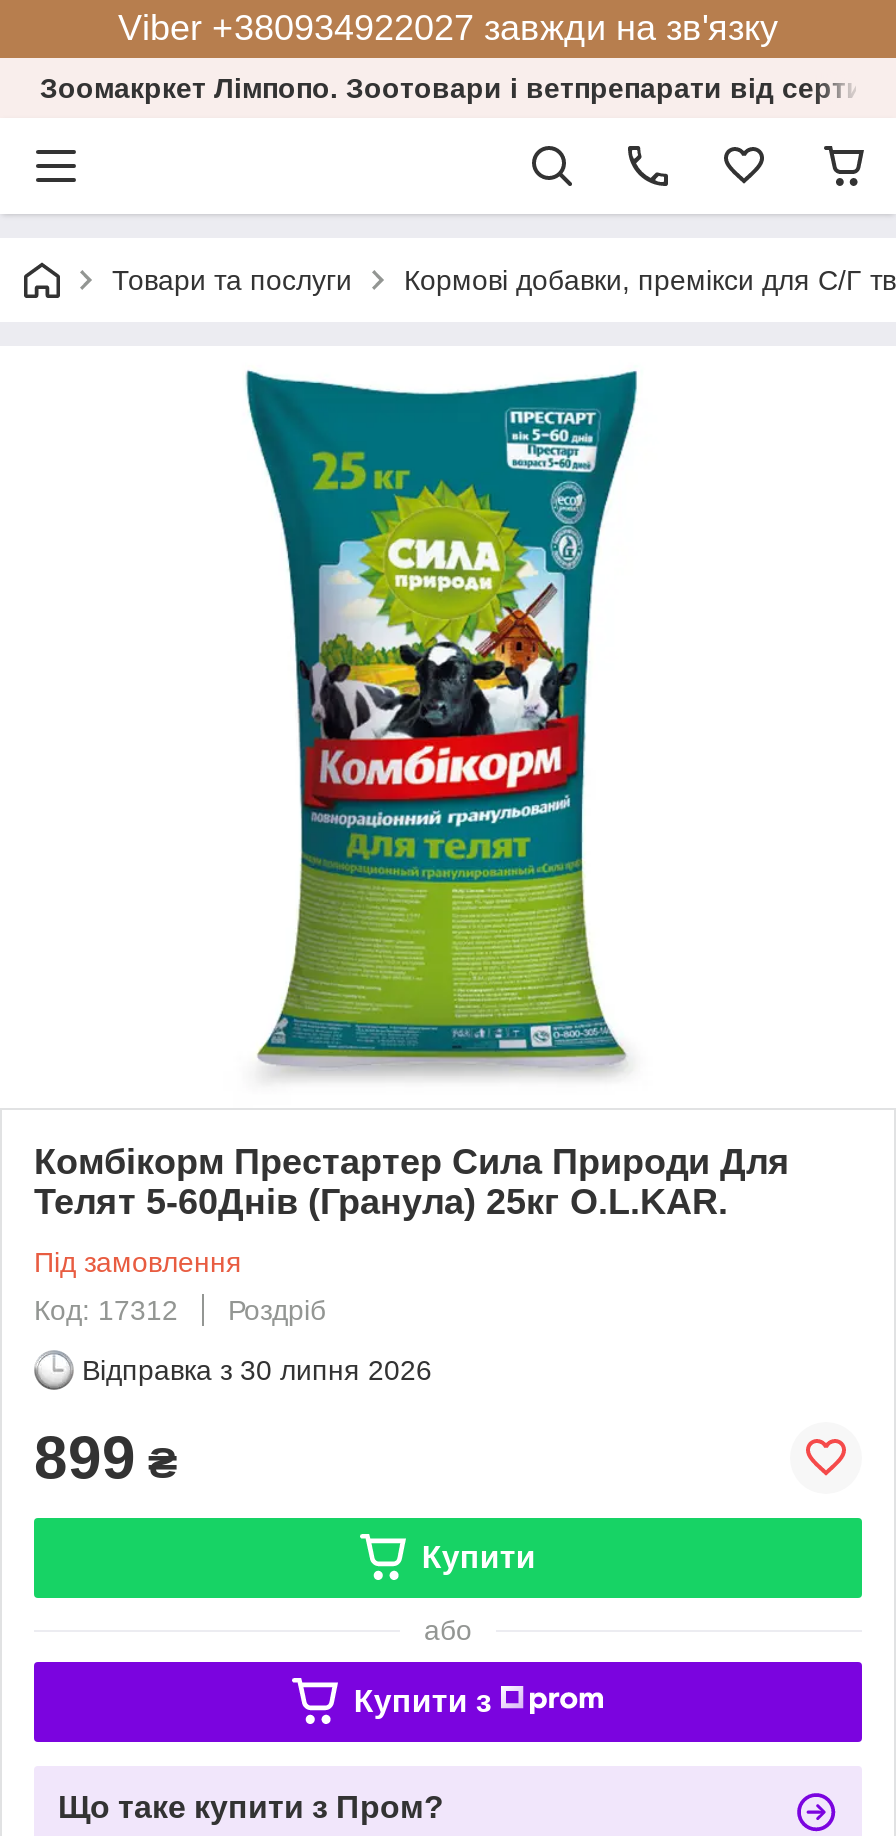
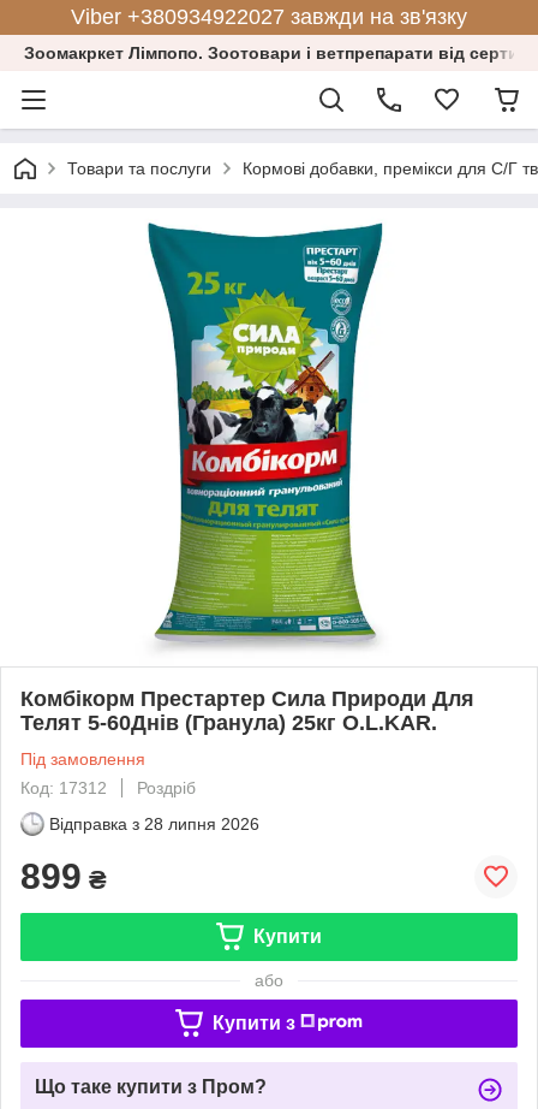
- Відправка з 30 липня 2026
+ Відправка з 28 липня 2026
